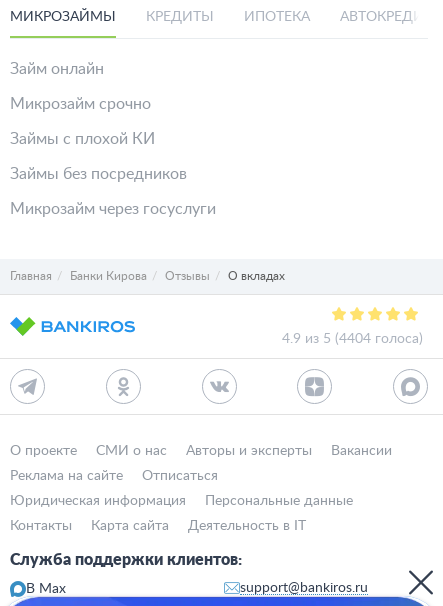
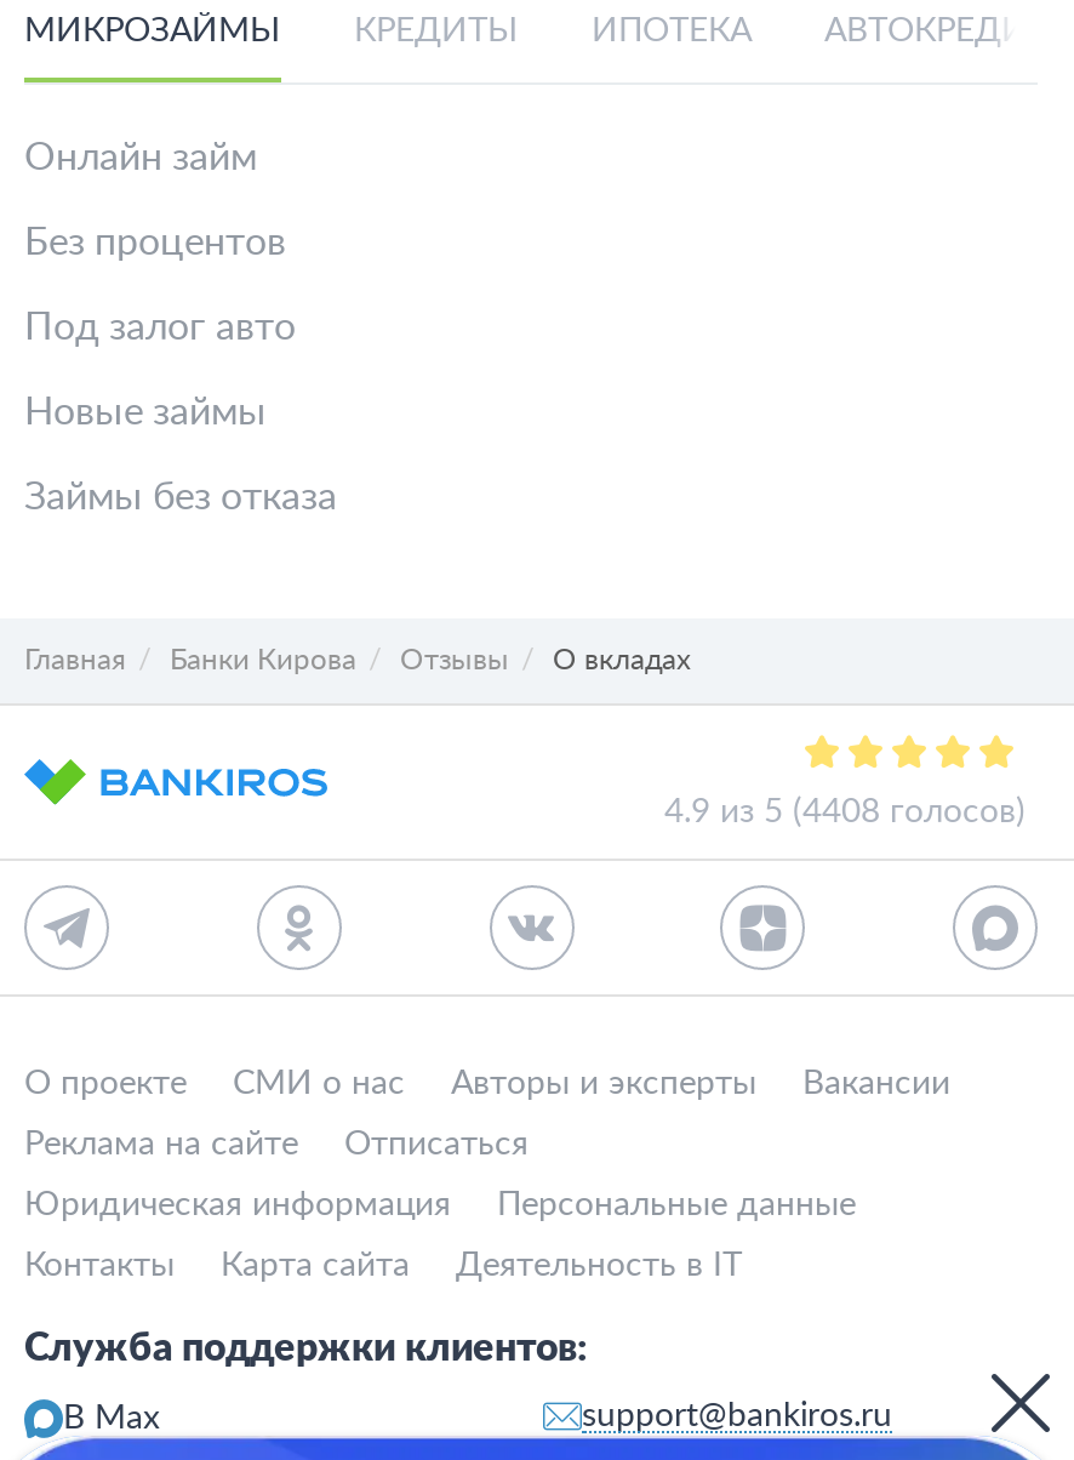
- Займ онлайн
+ Онлайн займ

- Микрозайм срочно
+ Без процентов

- Займы с плохой КИ
+ Под залог авто

- Займы без посредников
+ Новые займы

- Микрозайм через госуслуги
+ Займы без отказа

- 4.9 из 5 (4404 голоса)
+ 4.9 из 5 (4408 голосов)
